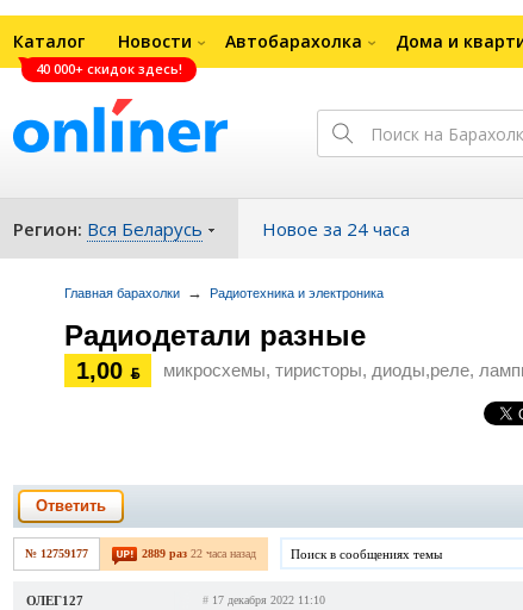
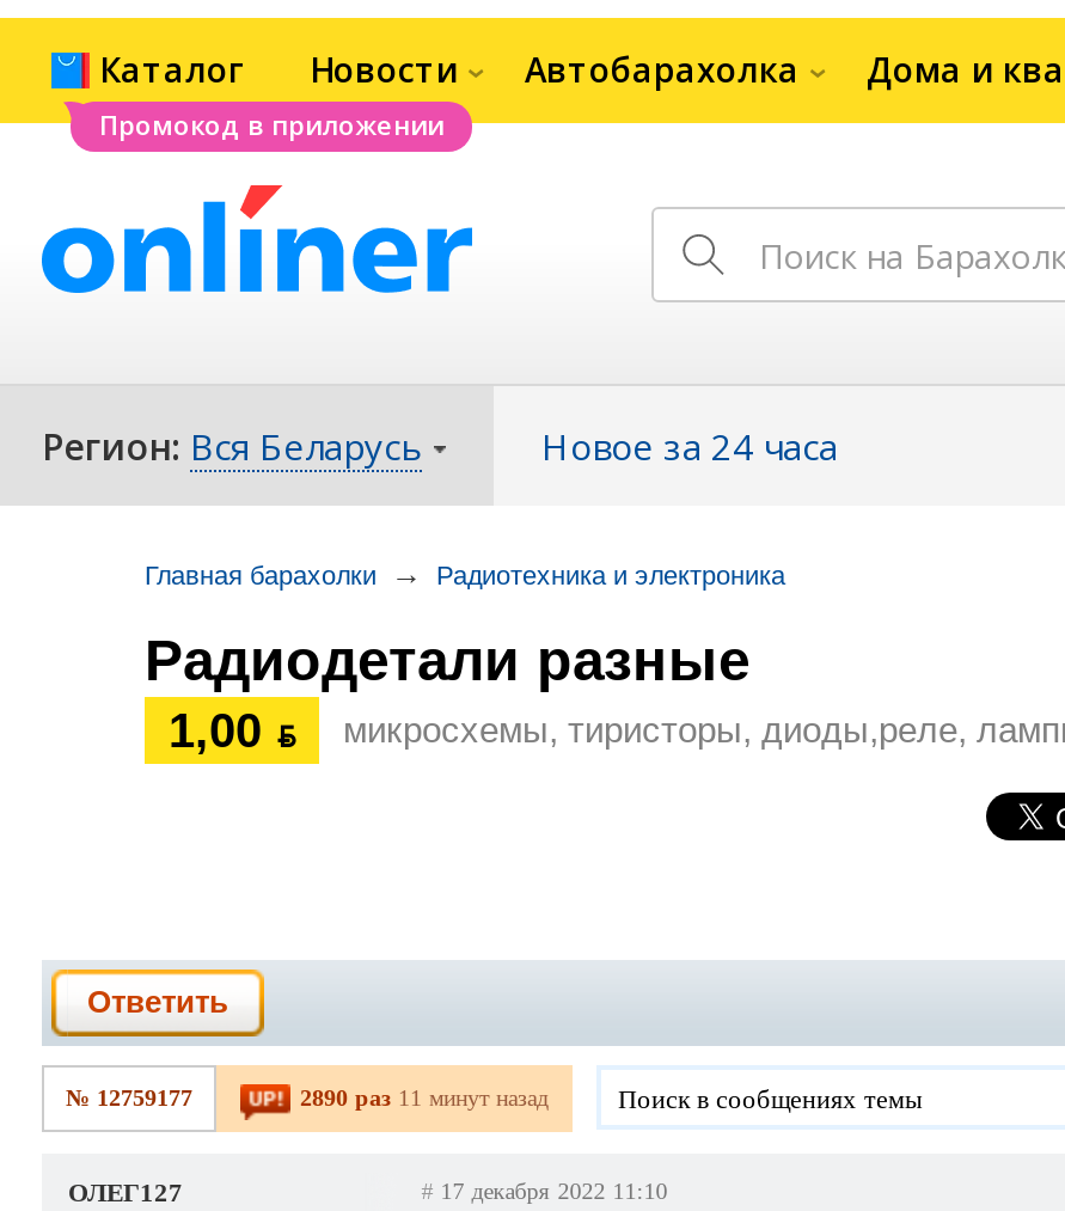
- 40 000+ скидок здесь!
+ Промокод в приложении

- 2889 раз 22 часа назад
+ 2890 раз 11 минут назад
